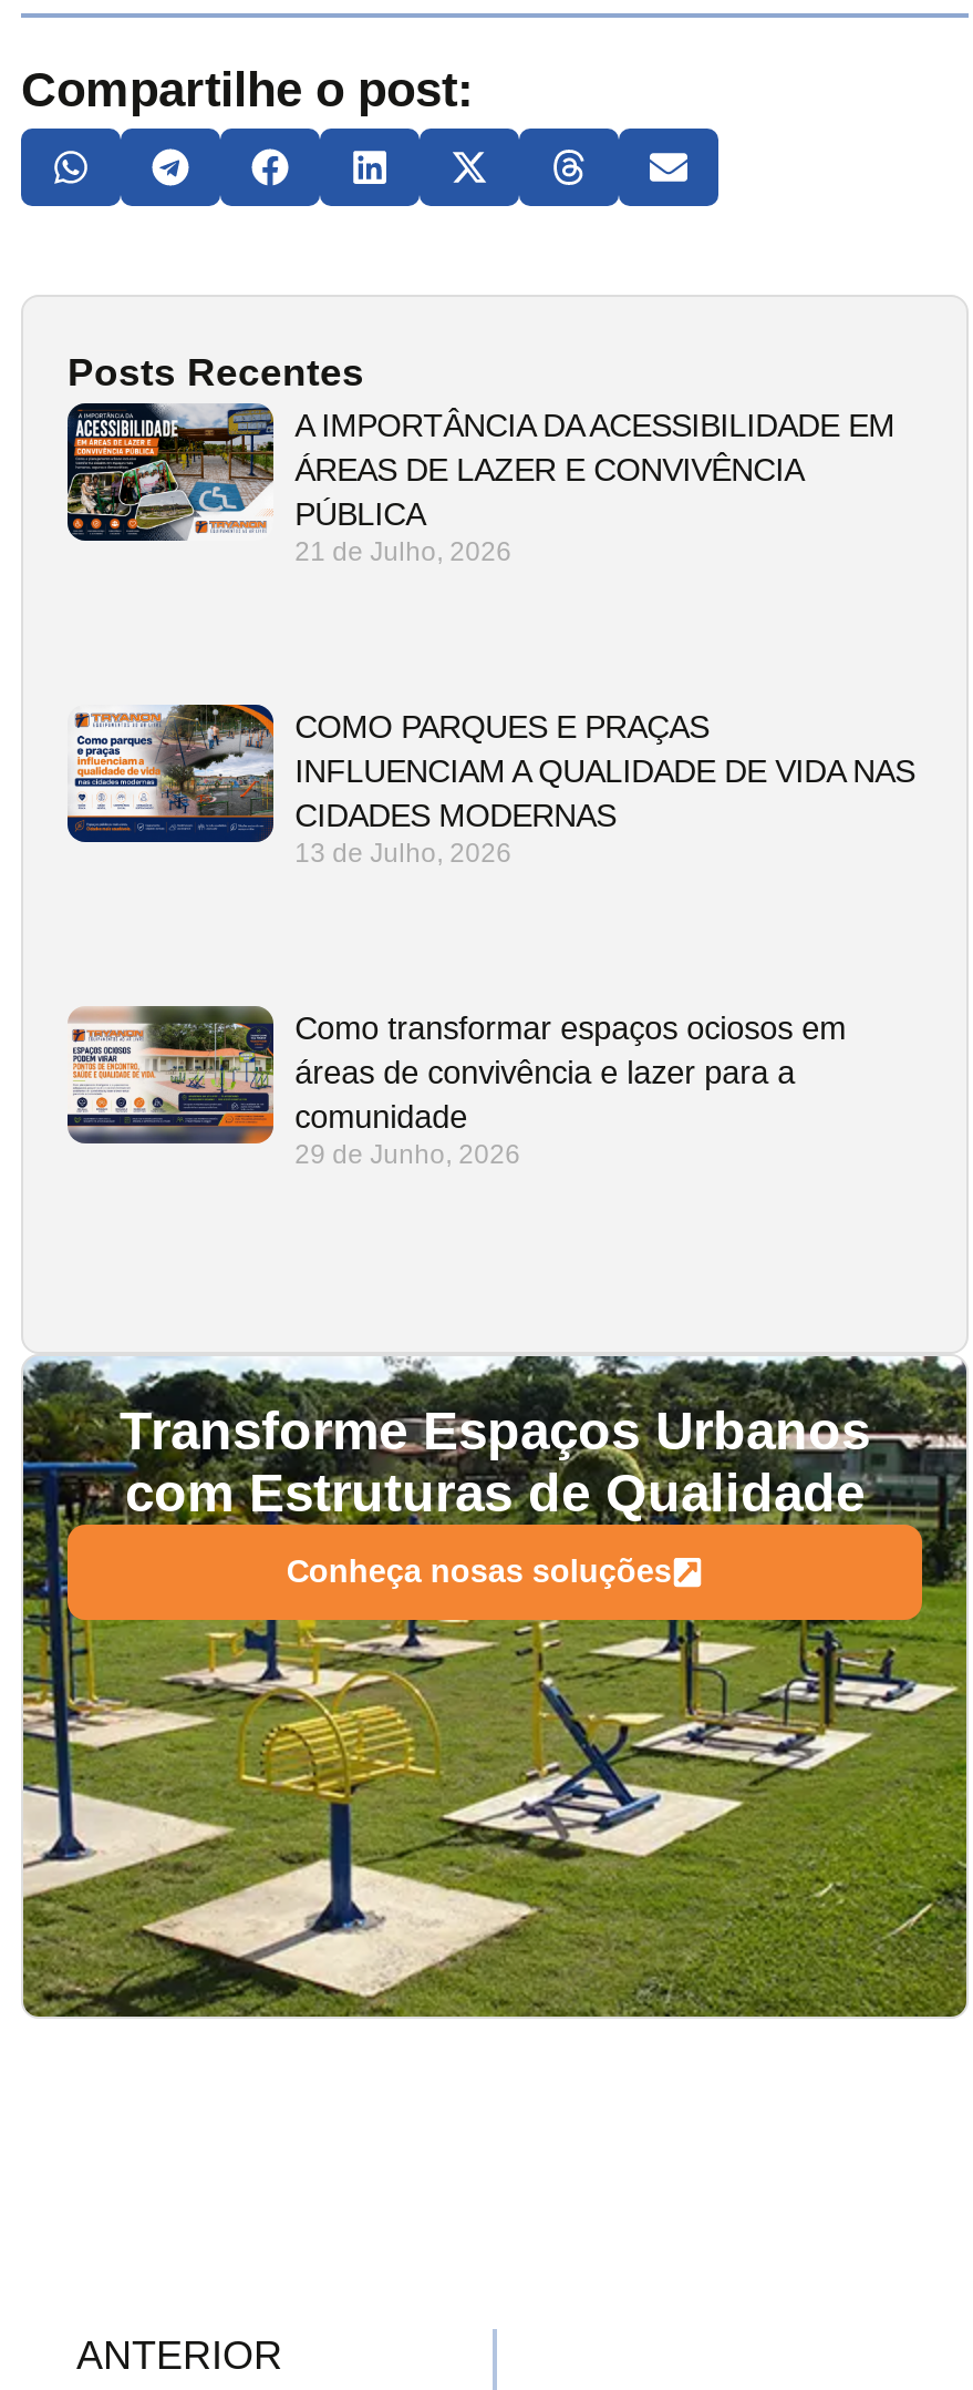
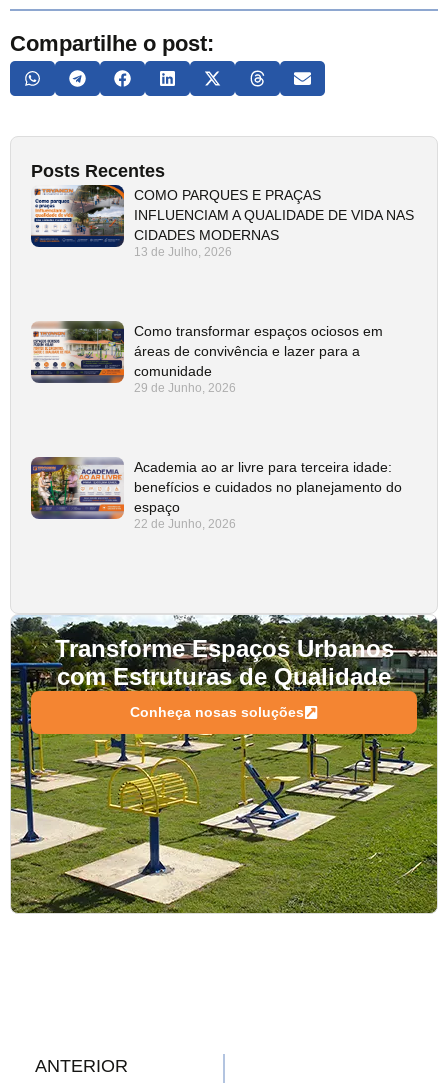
- [image]
- A IMPORTÂNCIA DA ACESSIBILIDADE EM
- ÁREAS DE LAZER E CONVIVÊNCIA
- PÚBLICA
- 21 de Julho, 2026

moved up: [image] | COMO PARQUES E PRAÇAS | INFLUENCIAM A QUALIDADE DE VIDA NAS | ... | comunidade | 29 de Junho, 2026

+ [image]
+ Academia ao ar livre para terceira idade:
+ benefícios e cuidados no planejamento do
+ espaço
+ 22 de Junho, 2026
